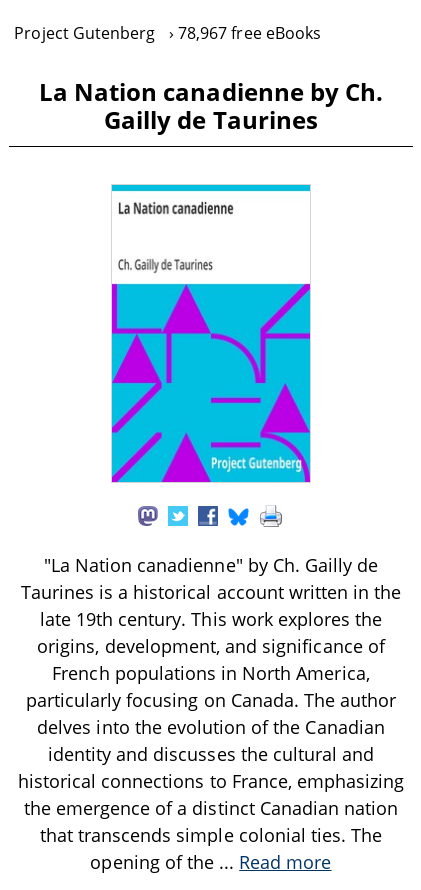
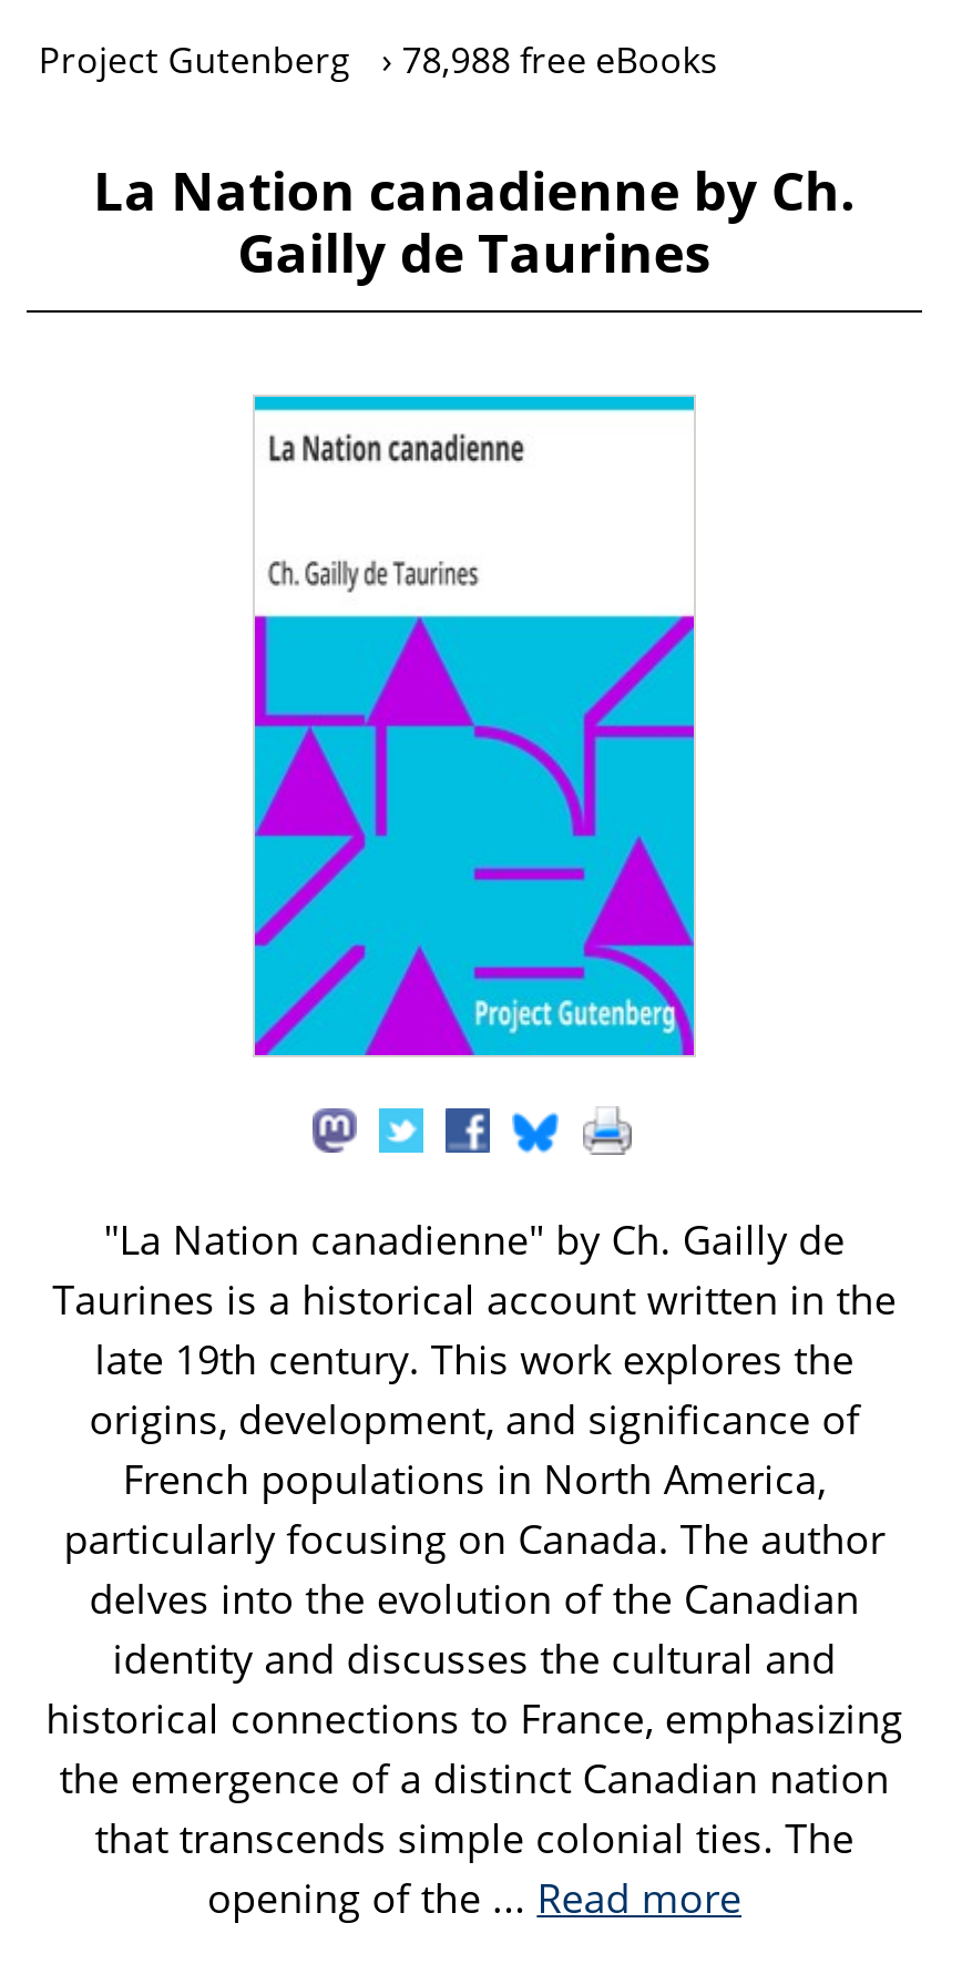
- Project Gutenberg 78,967 free eBooks
+ Project Gutenberg 78,988 free eBooks
